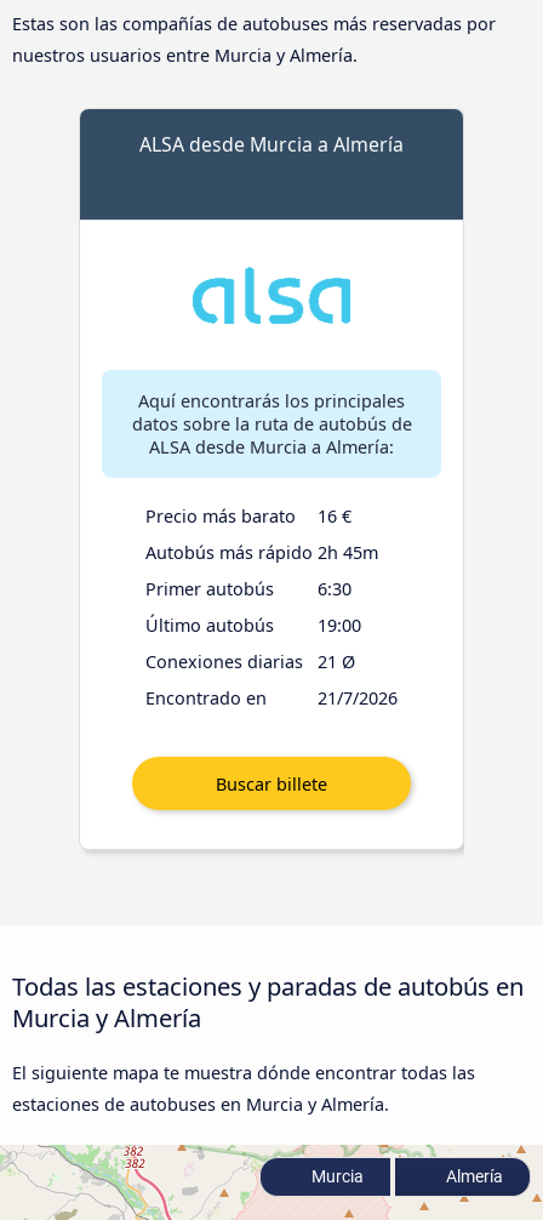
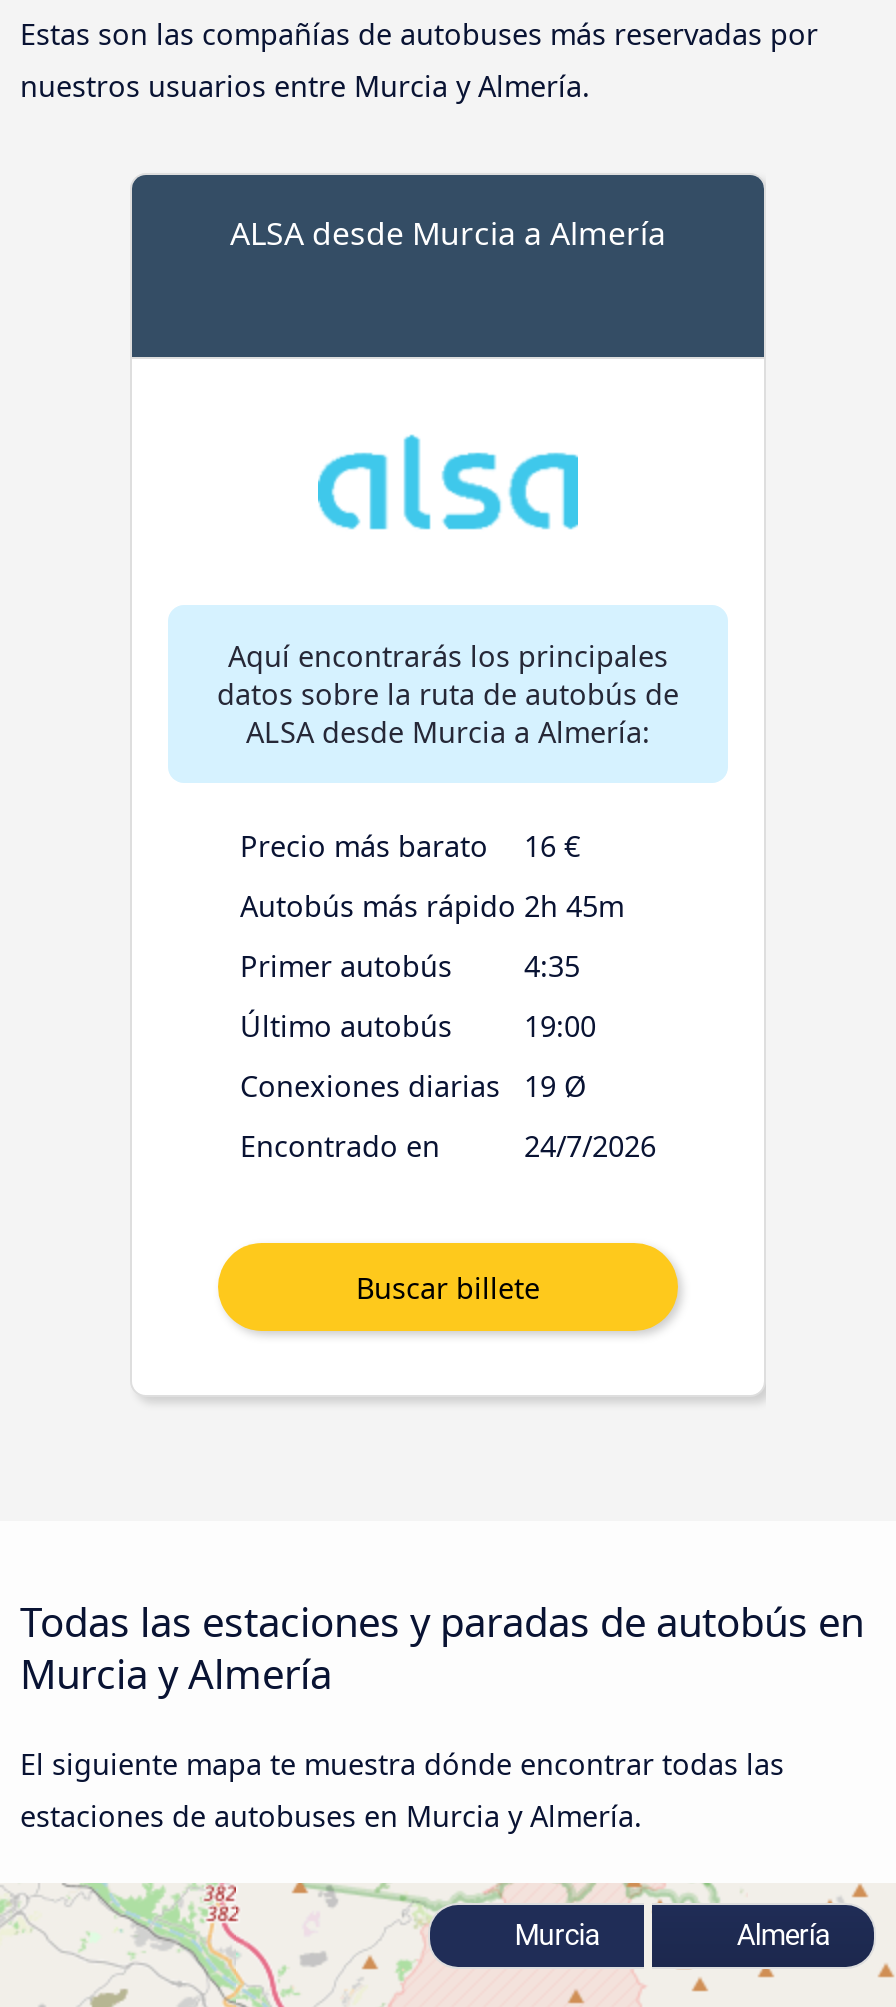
- Primer autobús 6:30
+ Primer autobús 4:35

- Conexiones diarias 21 Ø
+ Conexiones diarias 19 Ø

- 21/7/2026
+ 24/7/2026
